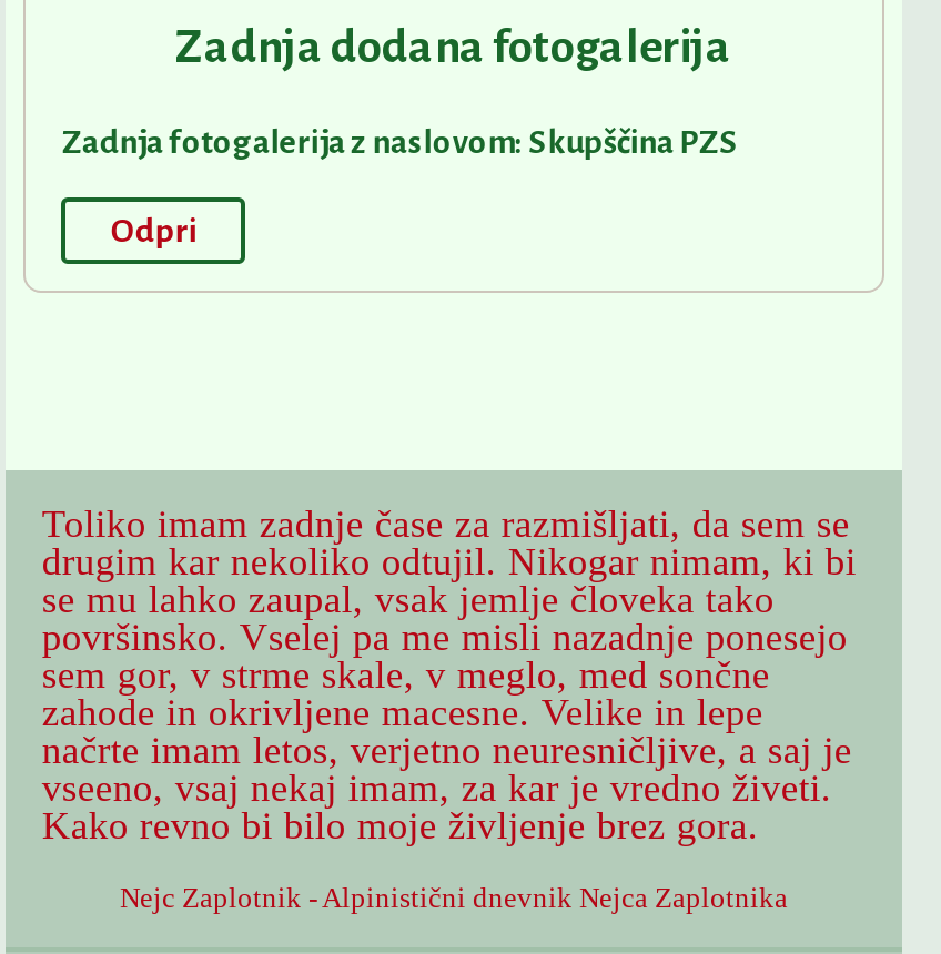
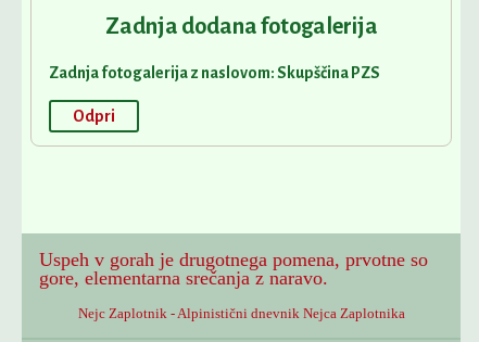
- Toliko imam zadnje čase za razmišljati, da sem se
- drugim kar nekoliko odtujil. Nikogar nimam, ki bi
- se mu lahko zaupal, vsak jemlje človeka tako
- površinsko. Vselej pa me misli nazadnje ponesejo
- sem gor, v strme skale, v meglo, med sončne
- zahode in okrivljene macesne. Velike in lepe
- načrte imam letos, verjetno neuresničljive, a saj je
- vseeno, vsaj nekaj imam, za kar je vredno živeti.
- Kako revno bi bilo moje življenje brez gora.
+ Uspeh v gorah je drugotnega pomena, prvotne so
+ gore, elementarna srečanja z naravo.
